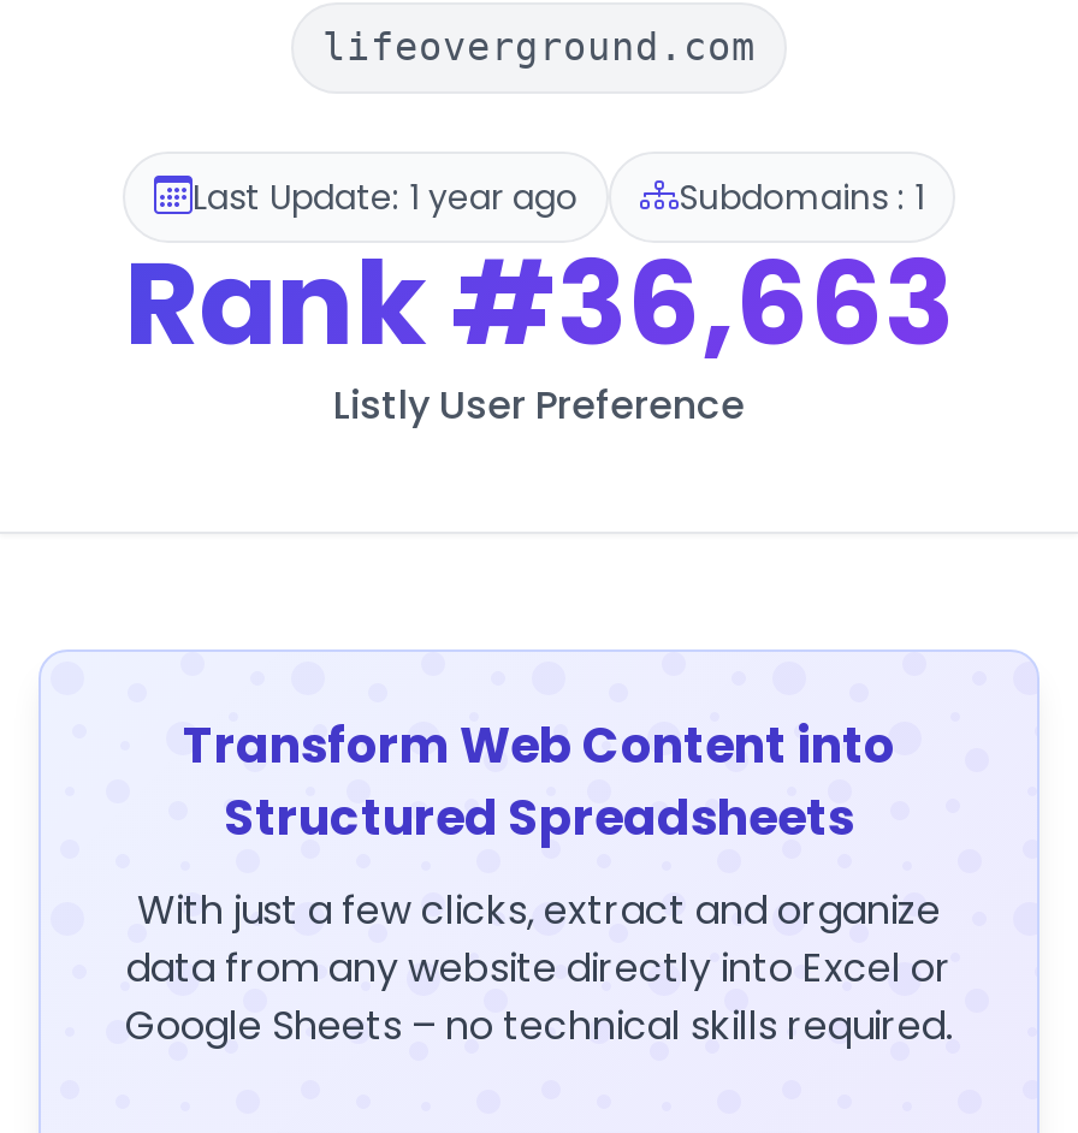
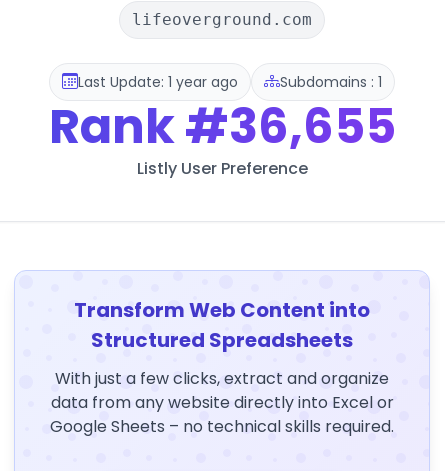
- Rank #36,663
+ Rank #36,655
